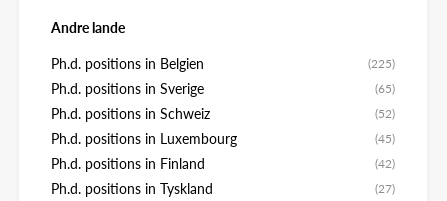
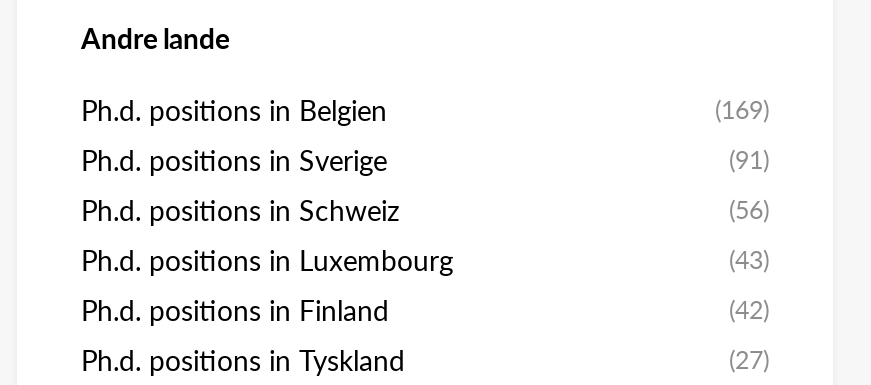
- (225)
+ (169)

- (65)
+ (91)

- (52)
+ (56)

- (45)
+ (43)
